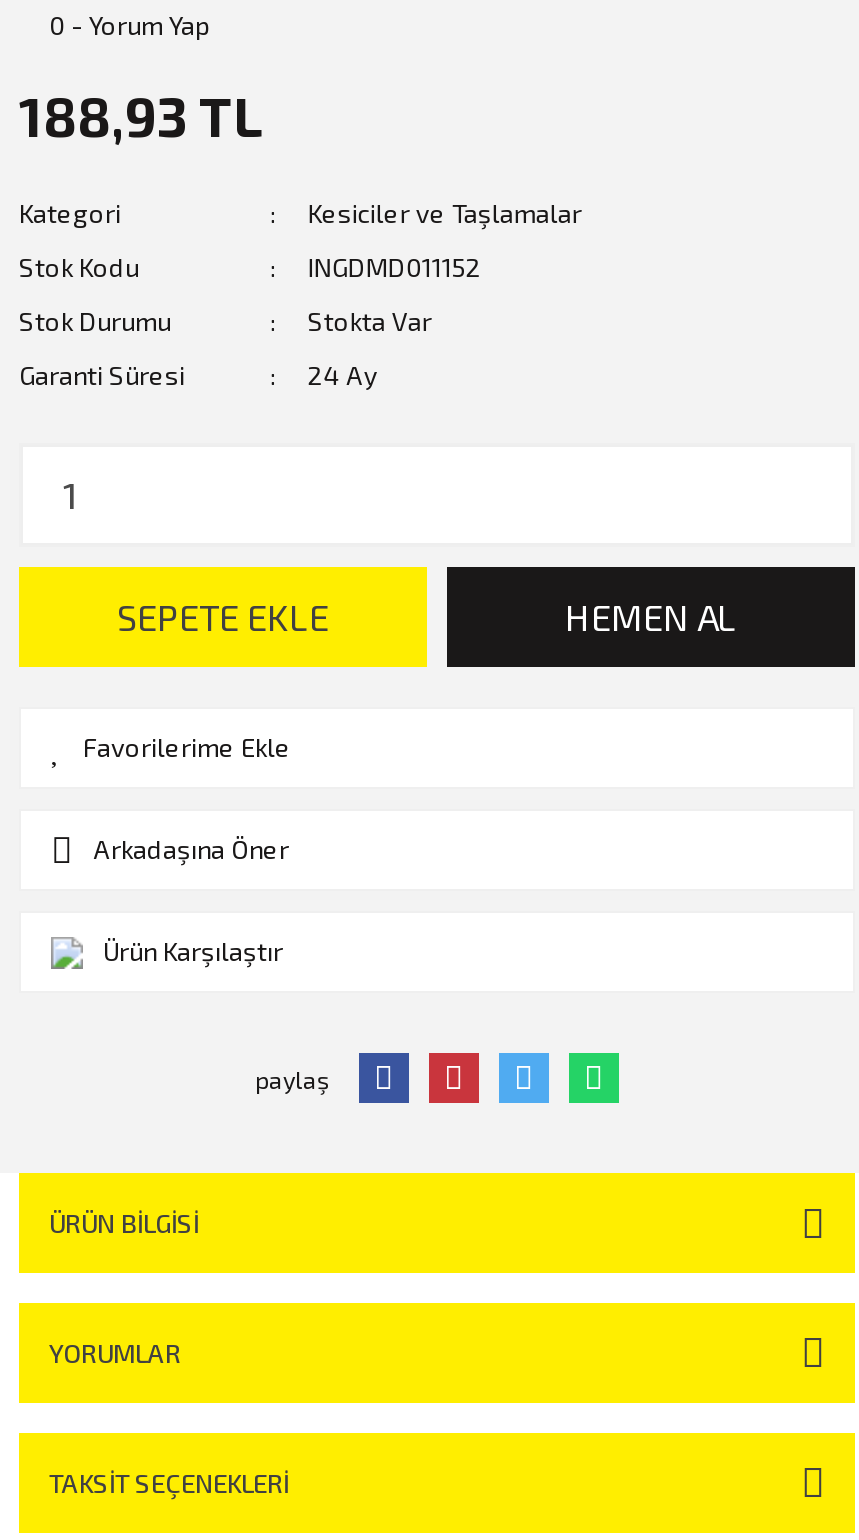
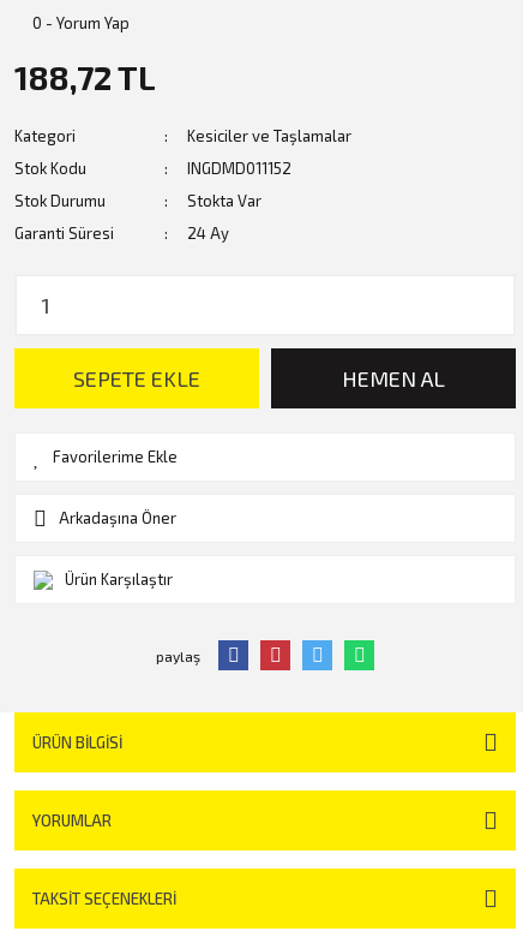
- 188,93 TL
+ 188,72 TL
